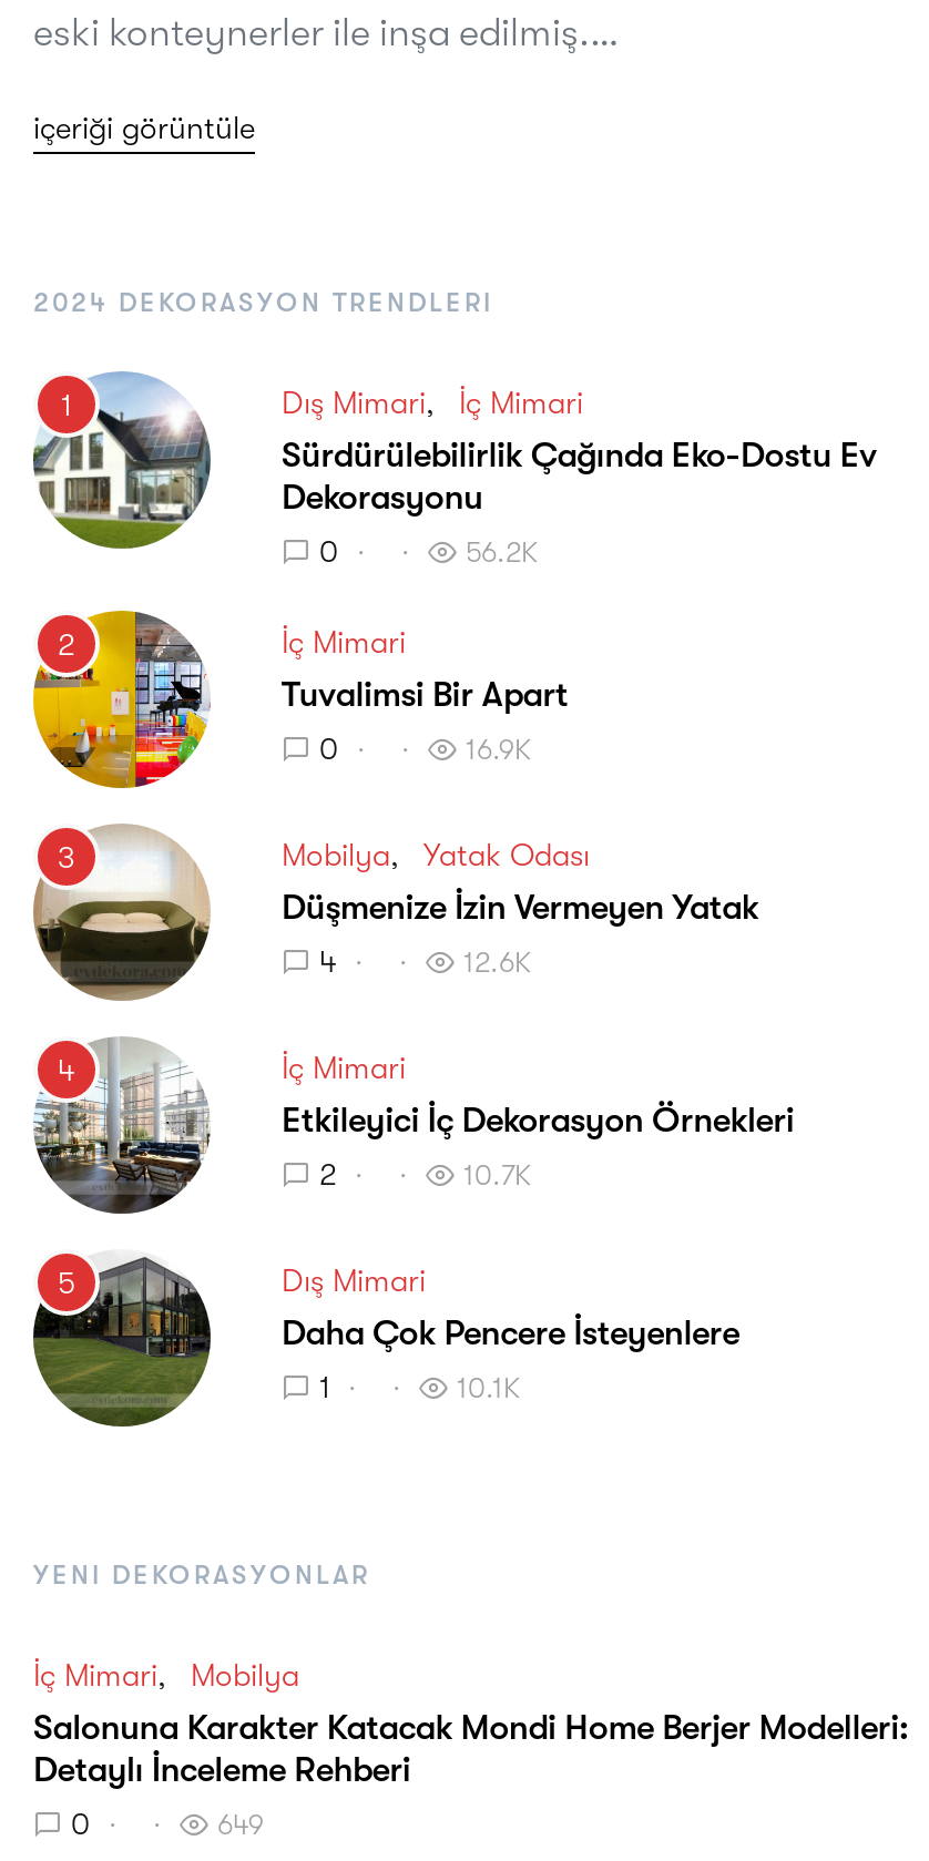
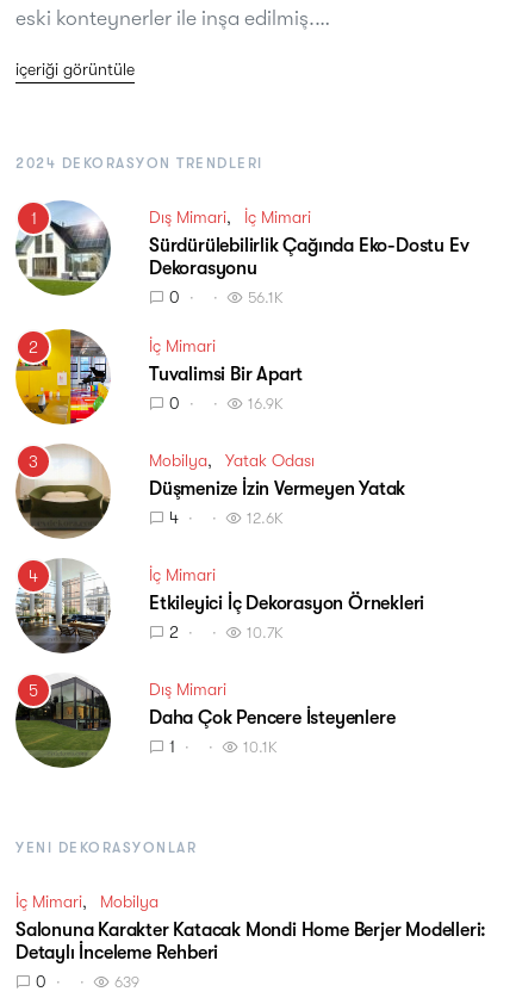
- 56.2K
+ 56.1K

- 649
+ 639
